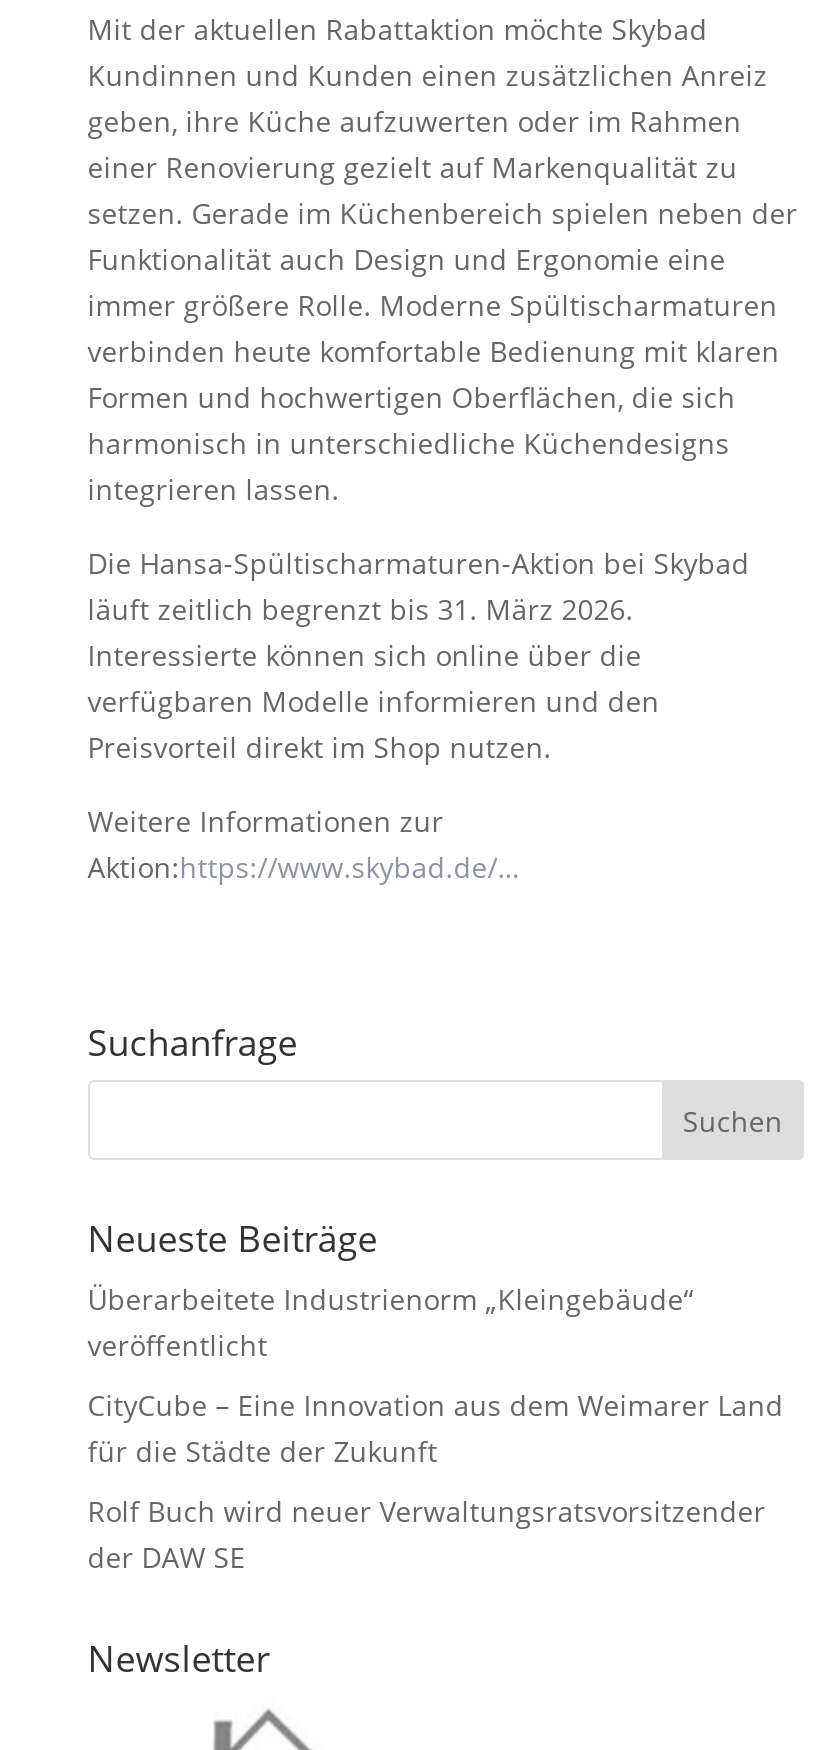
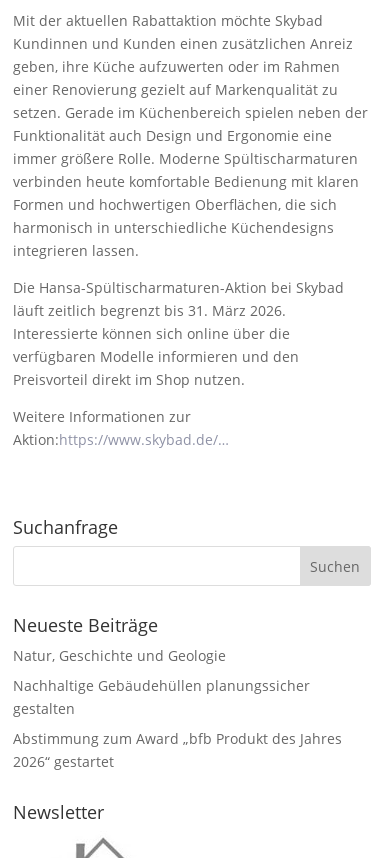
- Überarbeitete Industrienorm „Kleingebäude“
- veröffentlicht
+ Natur, Geschichte und Geologie

- CityCube – Eine Innovation aus dem Weimarer Land
- für die Städte der Zukunft
+ Nachhaltige Gebäudehüllen planungssicher
+ gestalten

- Rolf Buch wird neuer Verwaltungsratsvorsitzender
- der DAW SE
+ Abstimmung zum Award „bfb Produkt des Jahres
+ 2026“ gestartet
